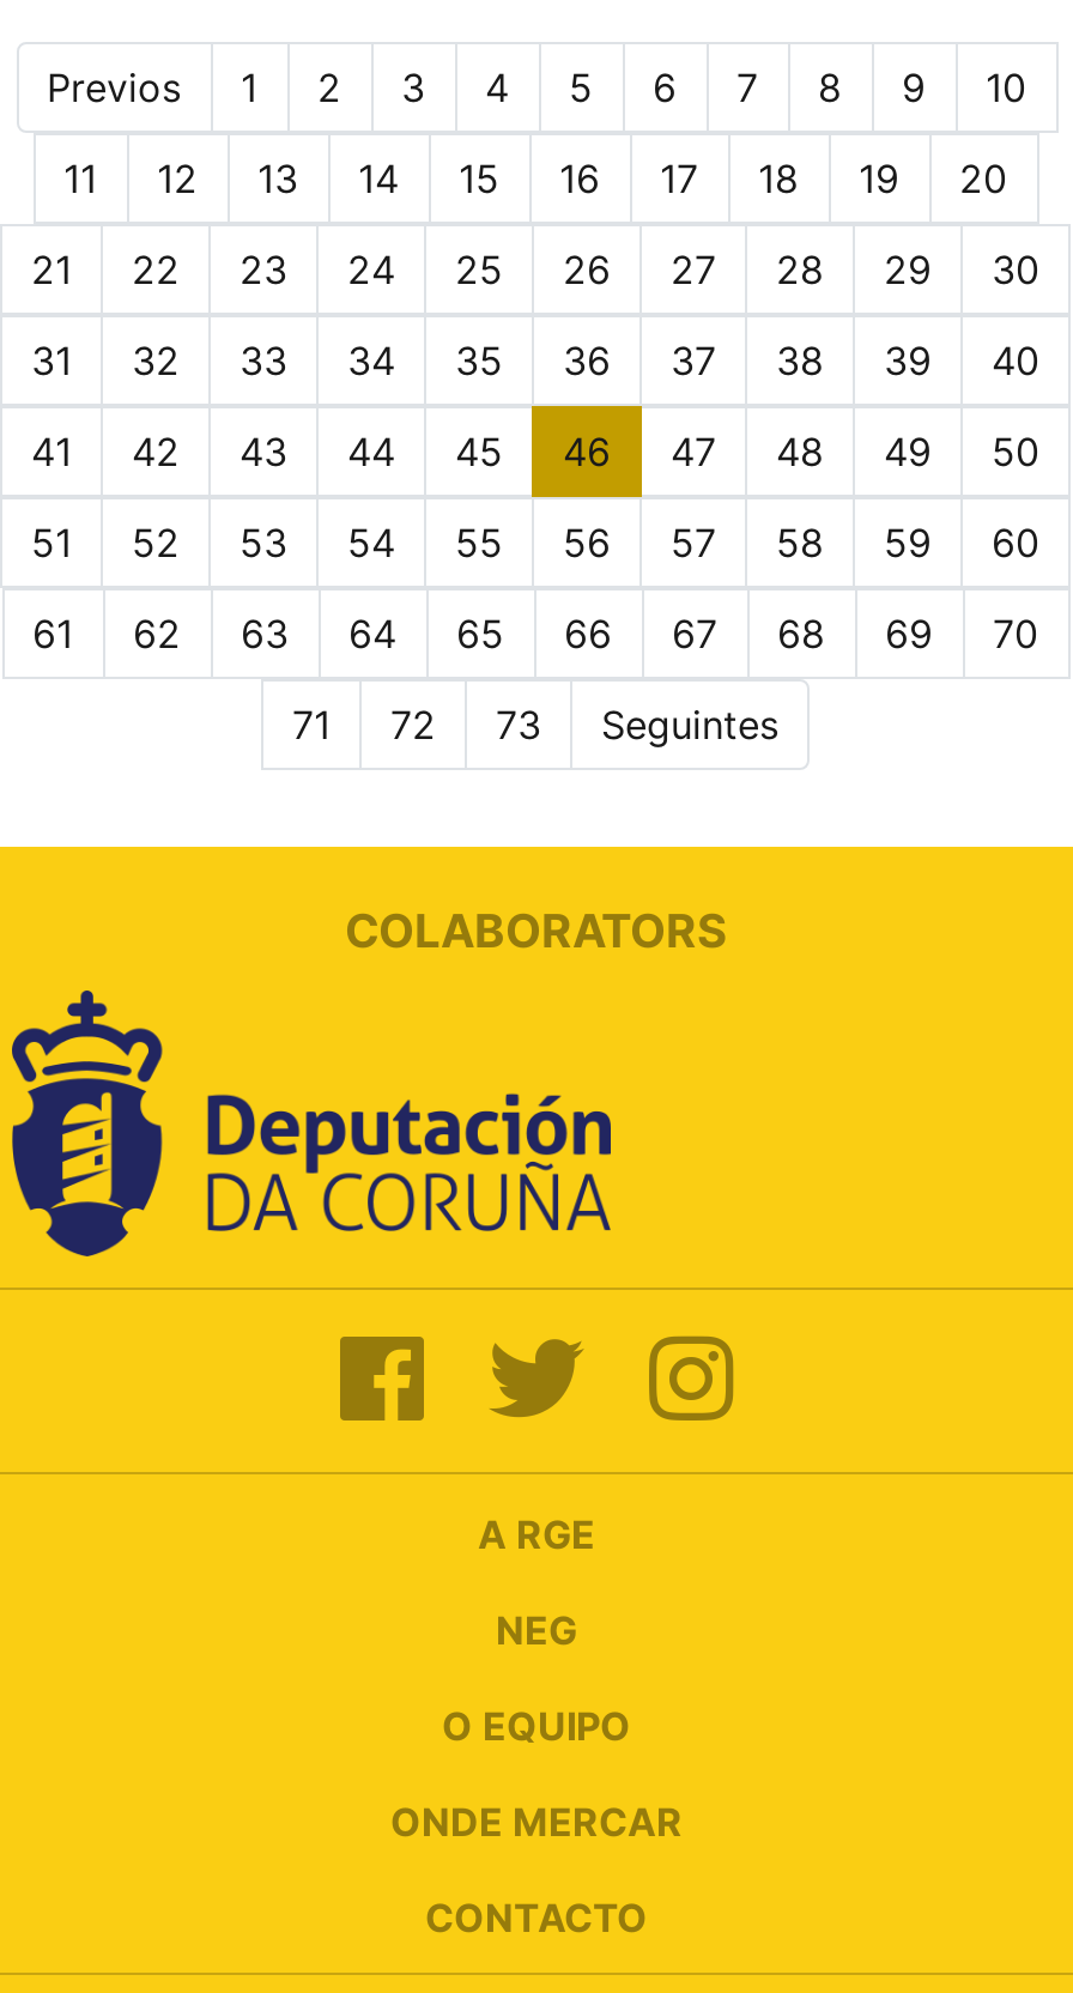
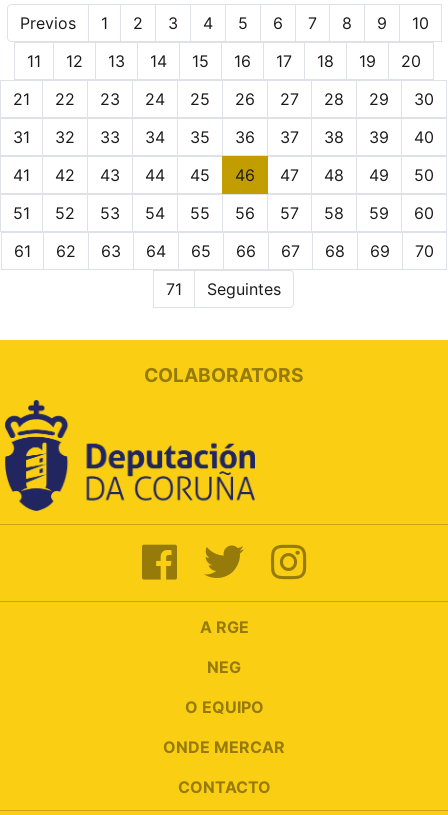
- 72
- 73
